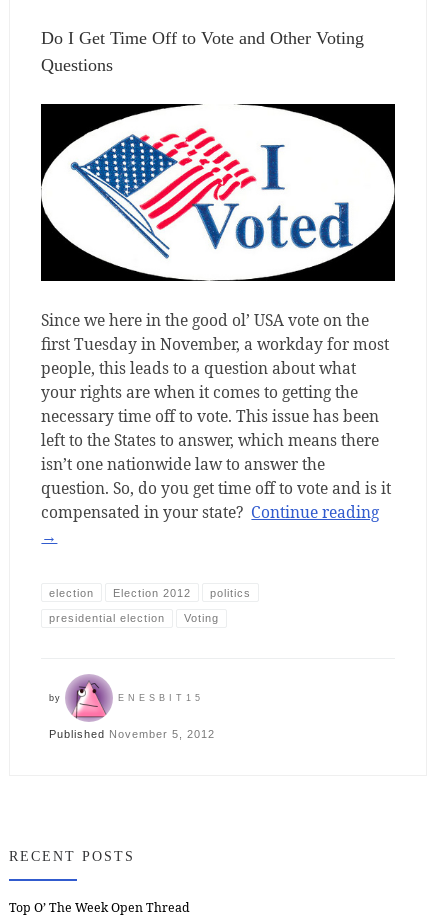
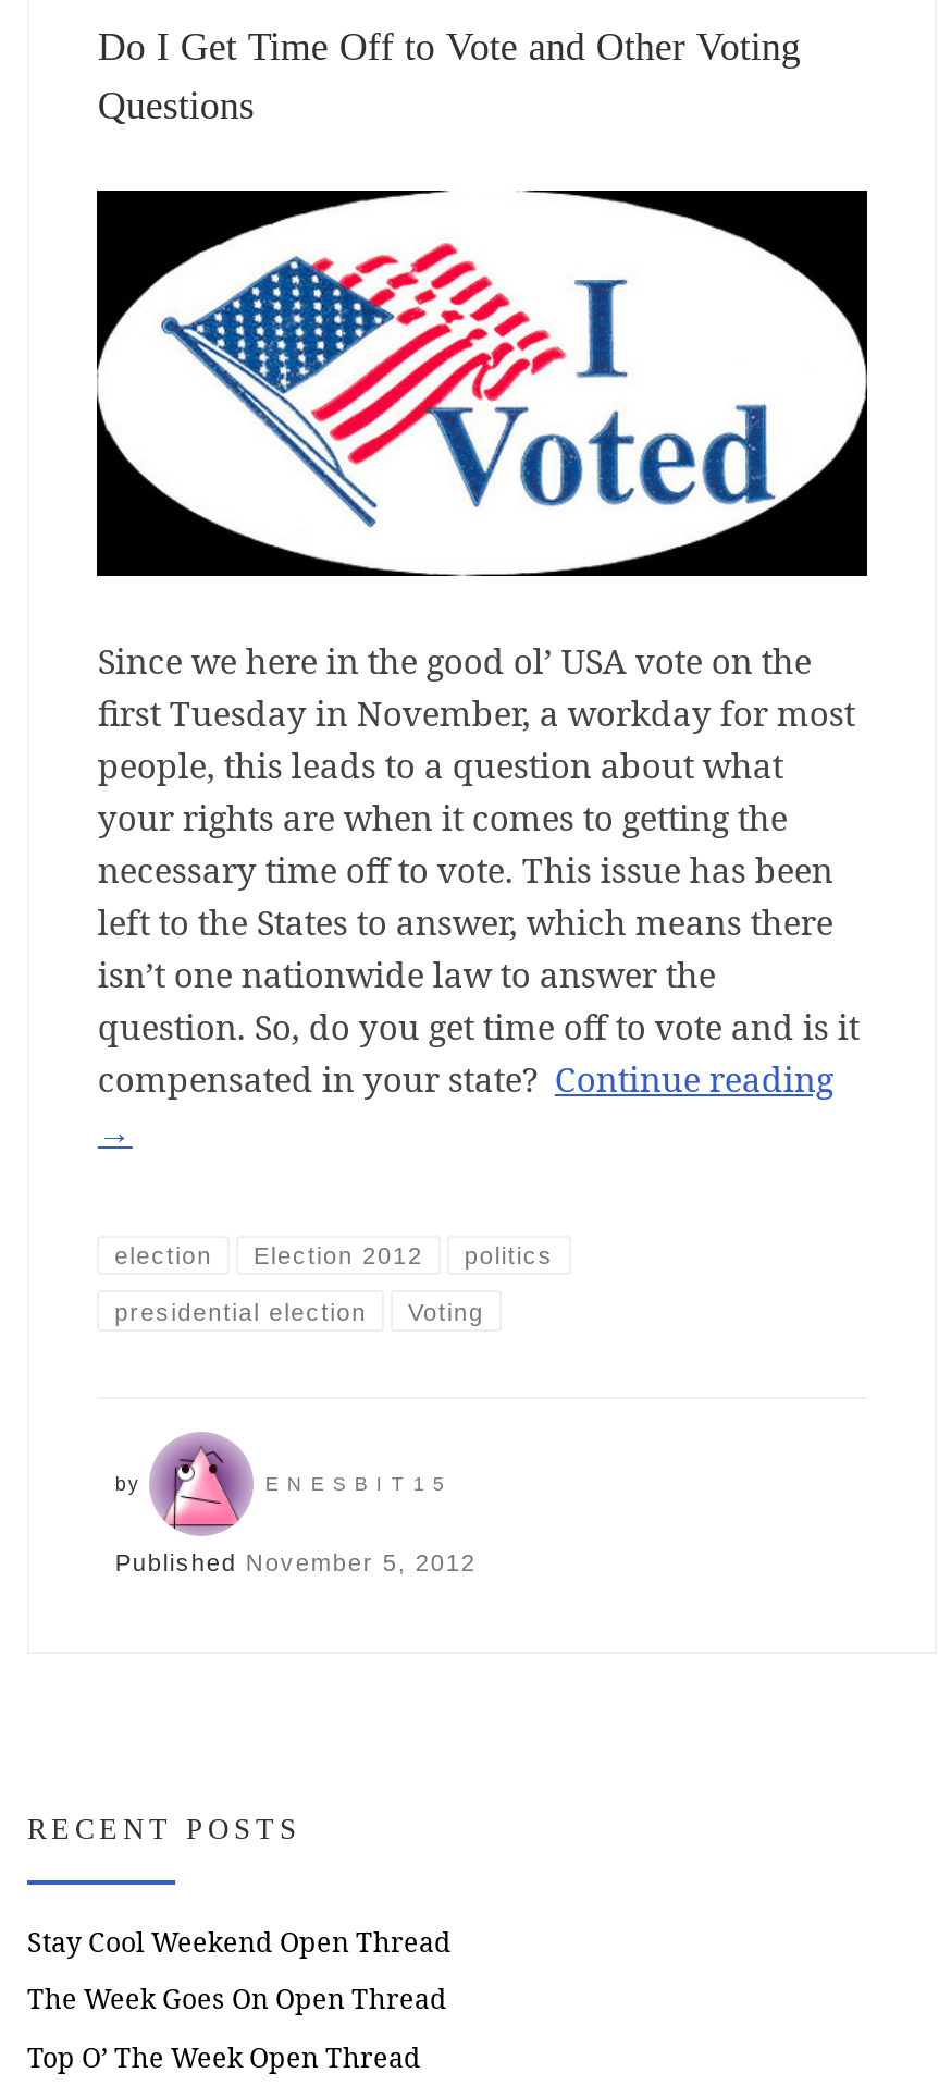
+ Stay Cool Weekend Open Thread
+ The Week Goes On Open Thread
